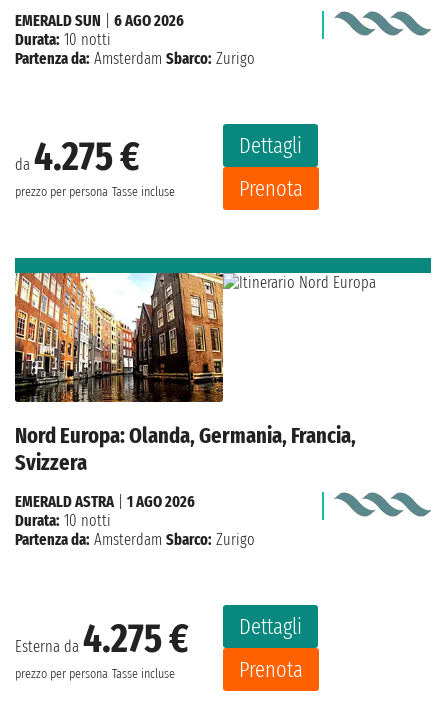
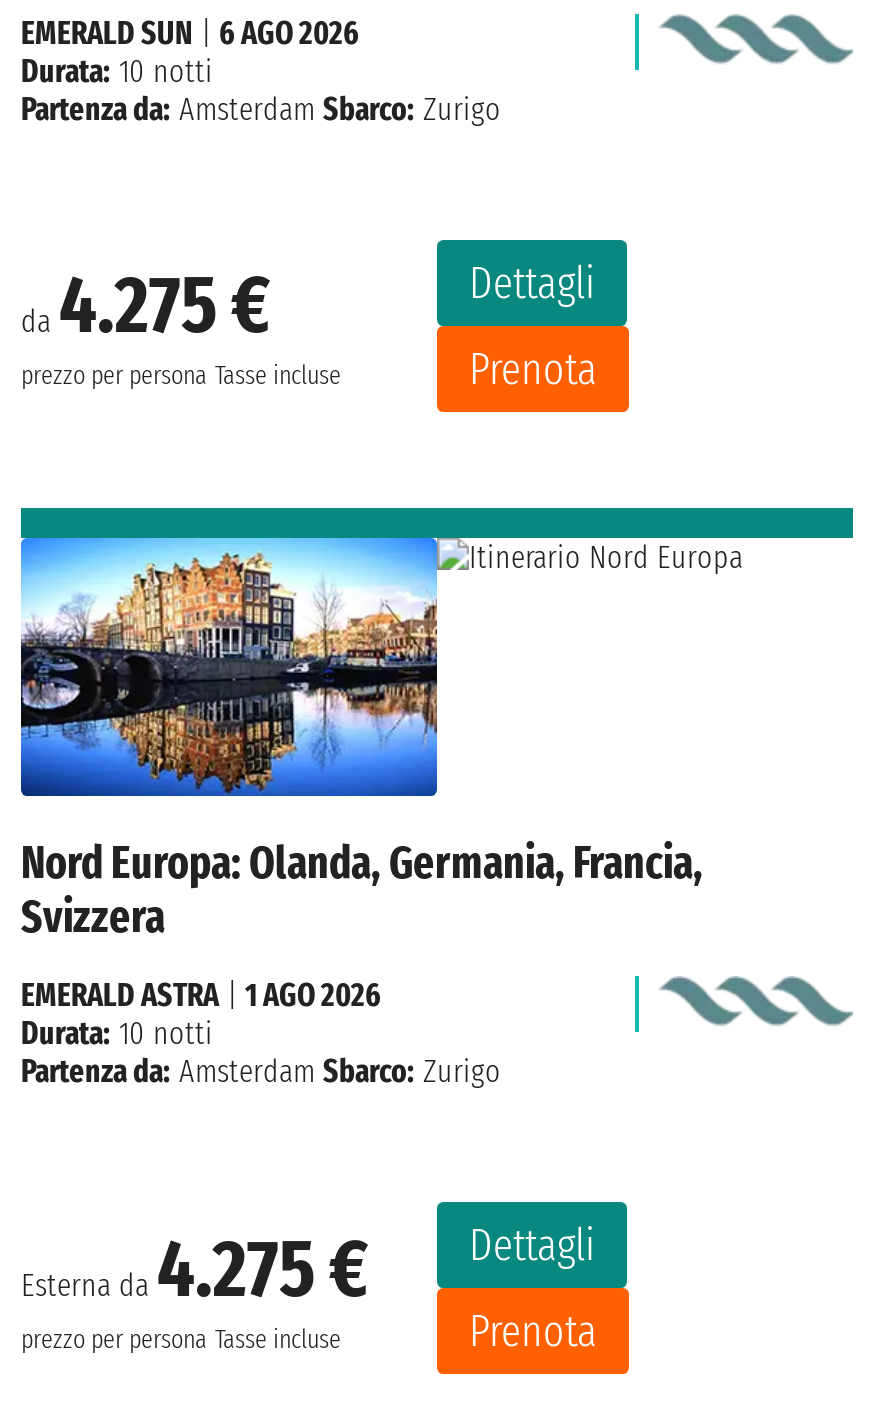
- [image]
+ [image]
